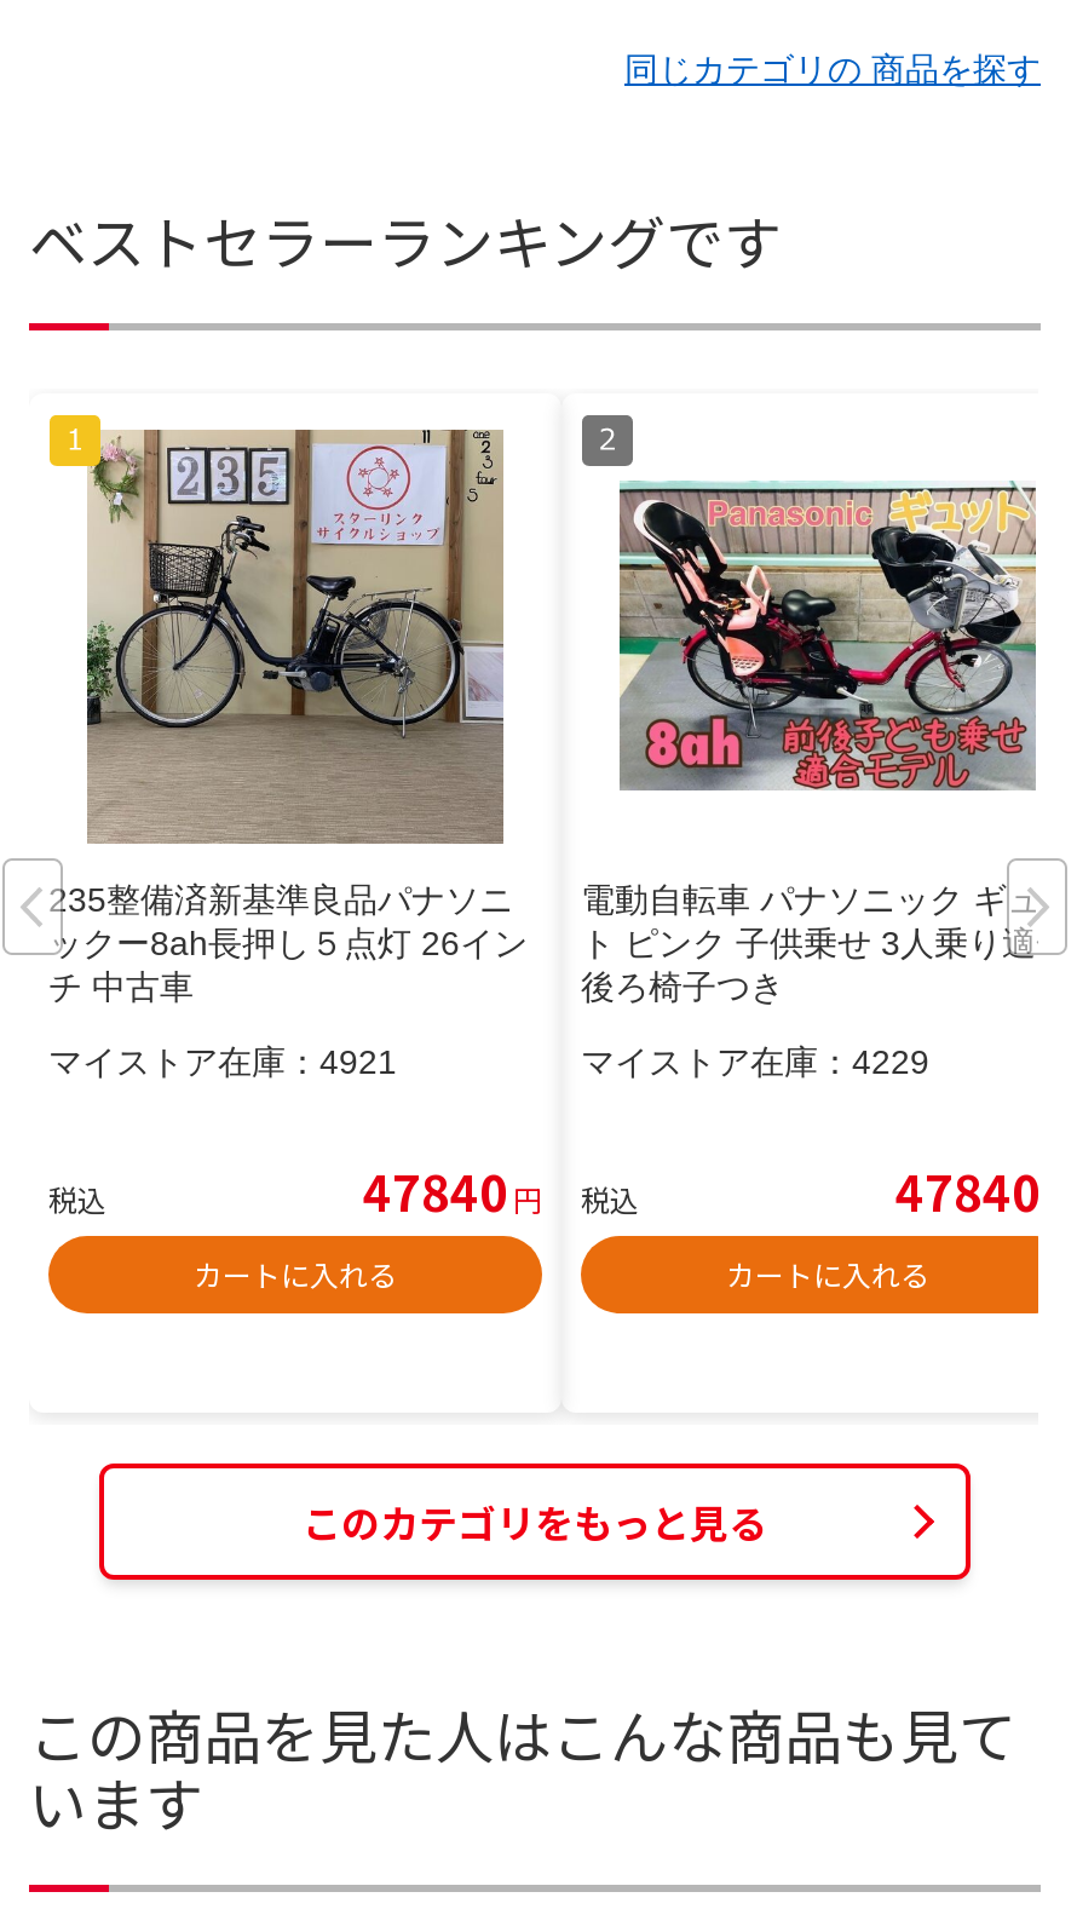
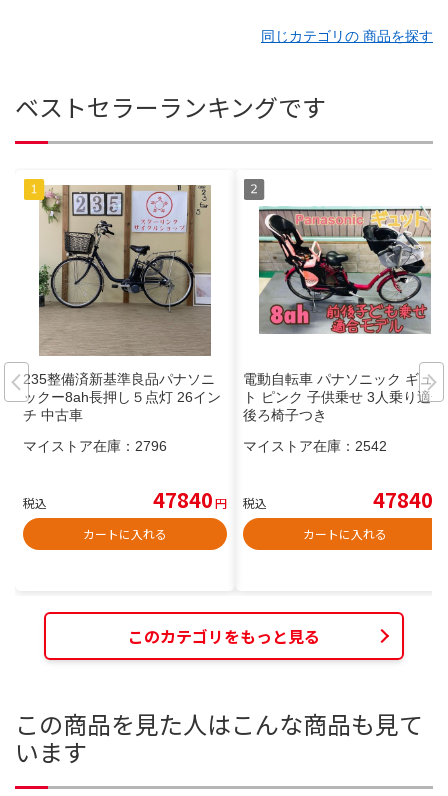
- マイストア在庫：4921
+ マイストア在庫：2796

- マイストア在庫：4229
+ マイストア在庫：2542
